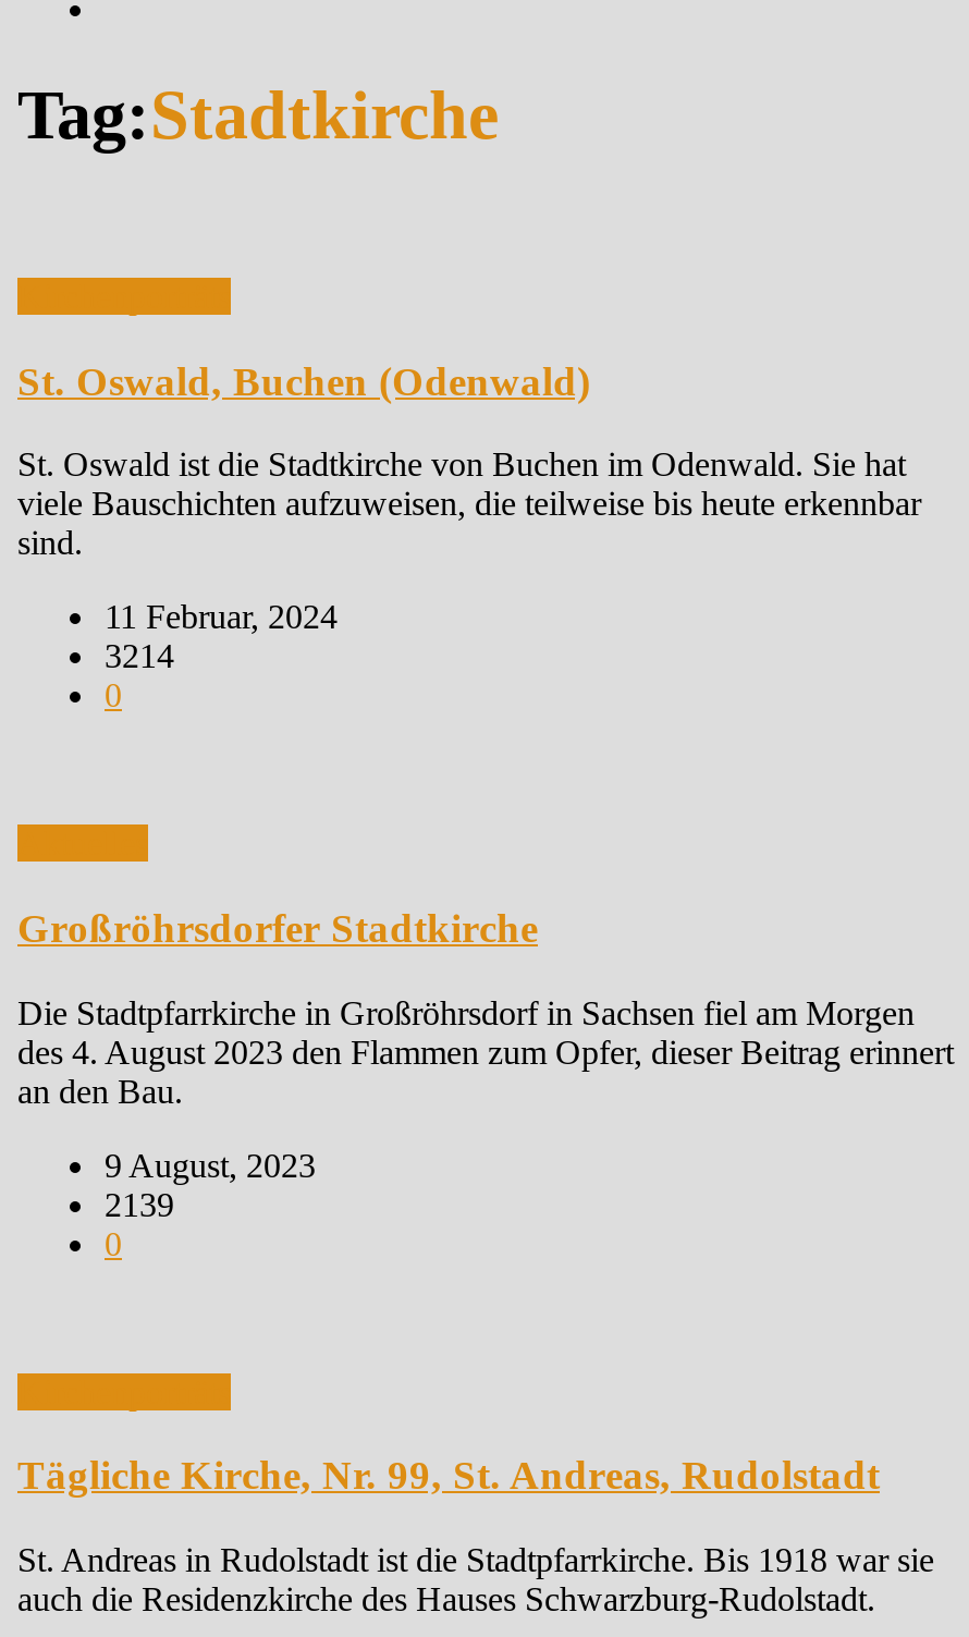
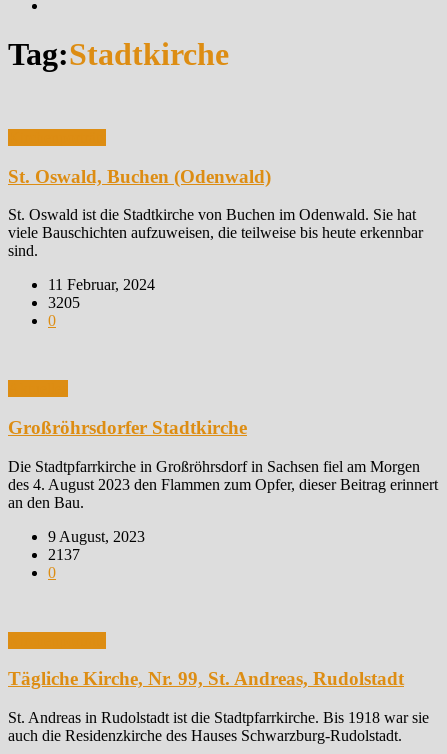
- 3214
+ 3205

- 2139
+ 2137
